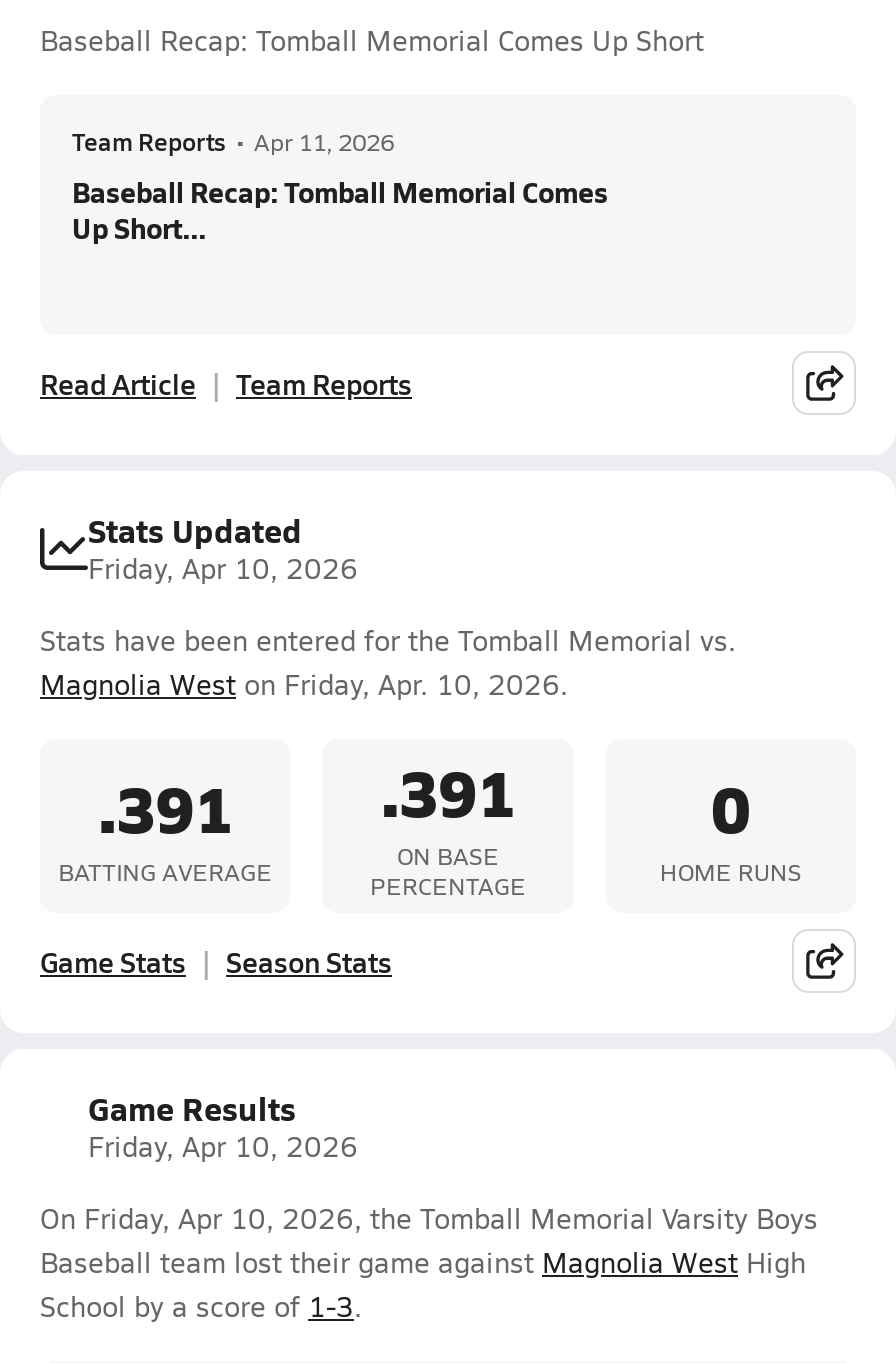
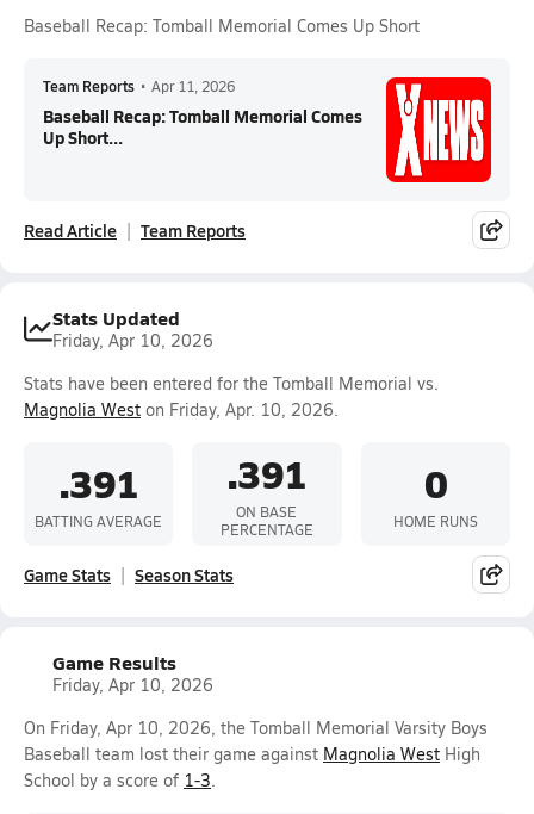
+ [image]
